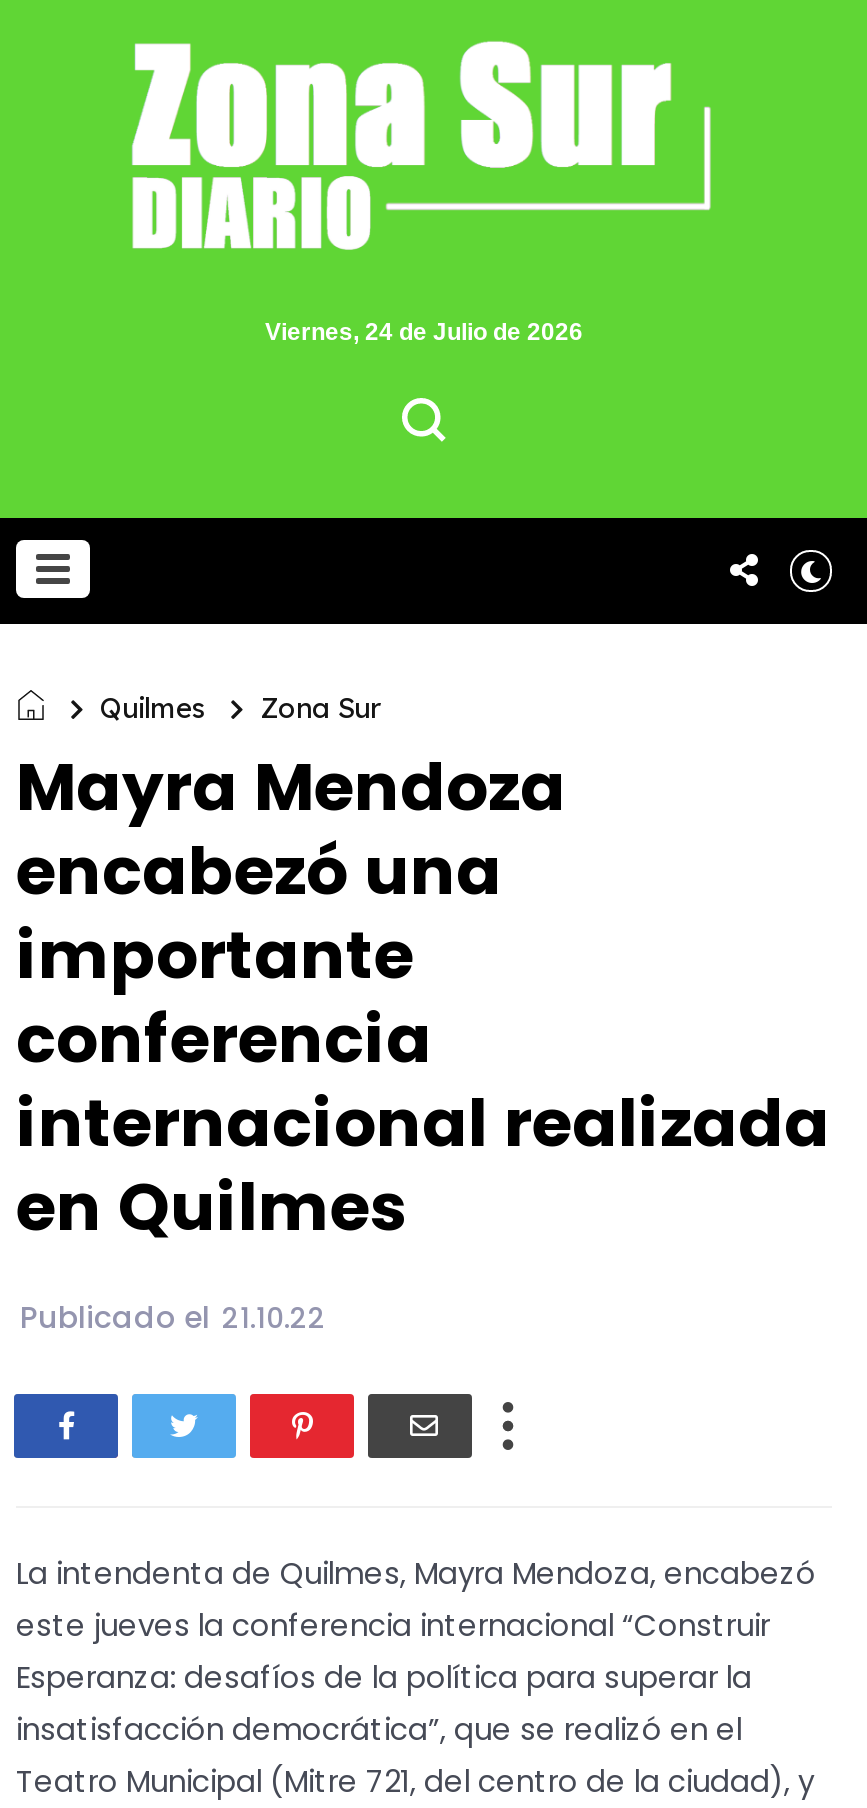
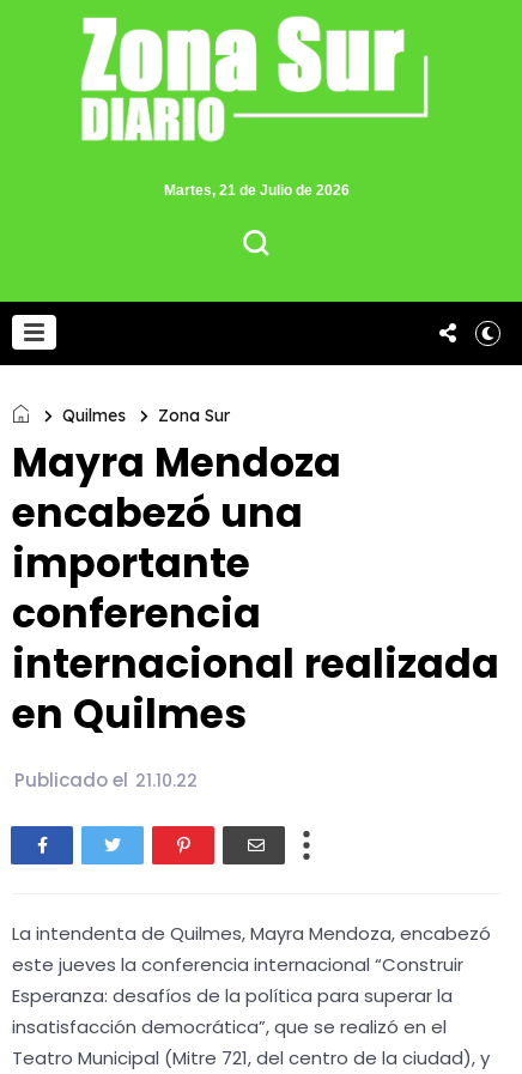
- Viernes, 24 de Julio de 2026
+ Martes, 21 de Julio de 2026
